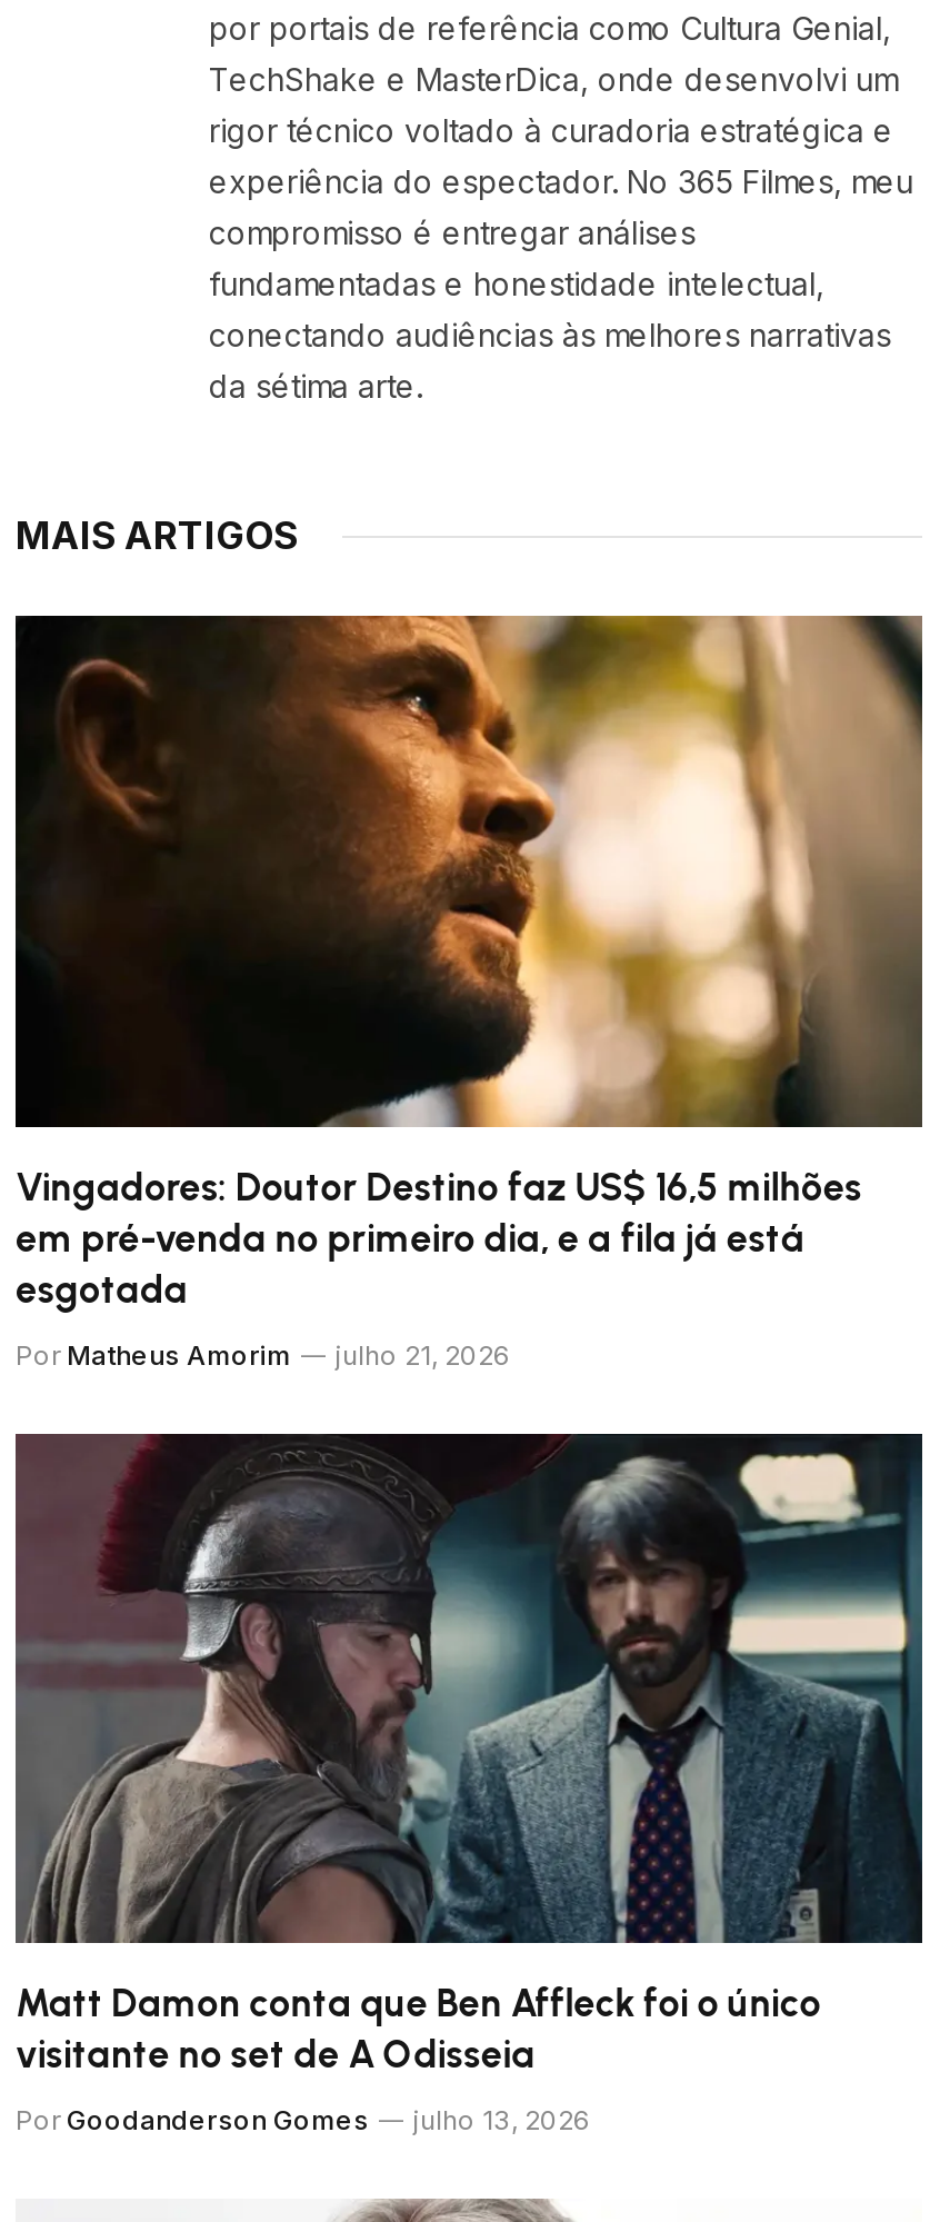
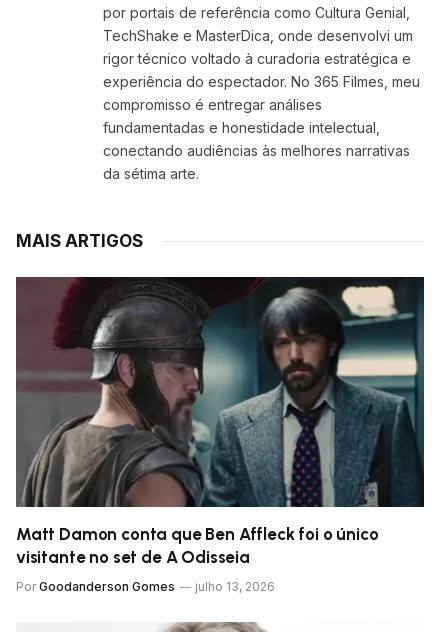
- [image]
- Vingadores: Doutor Destino faz US$ 16,5 milhões
- em pré-venda no primeiro dia, e a fila já está
- esgotada
- Por Matheus Amorim
- julho 21, 2026
